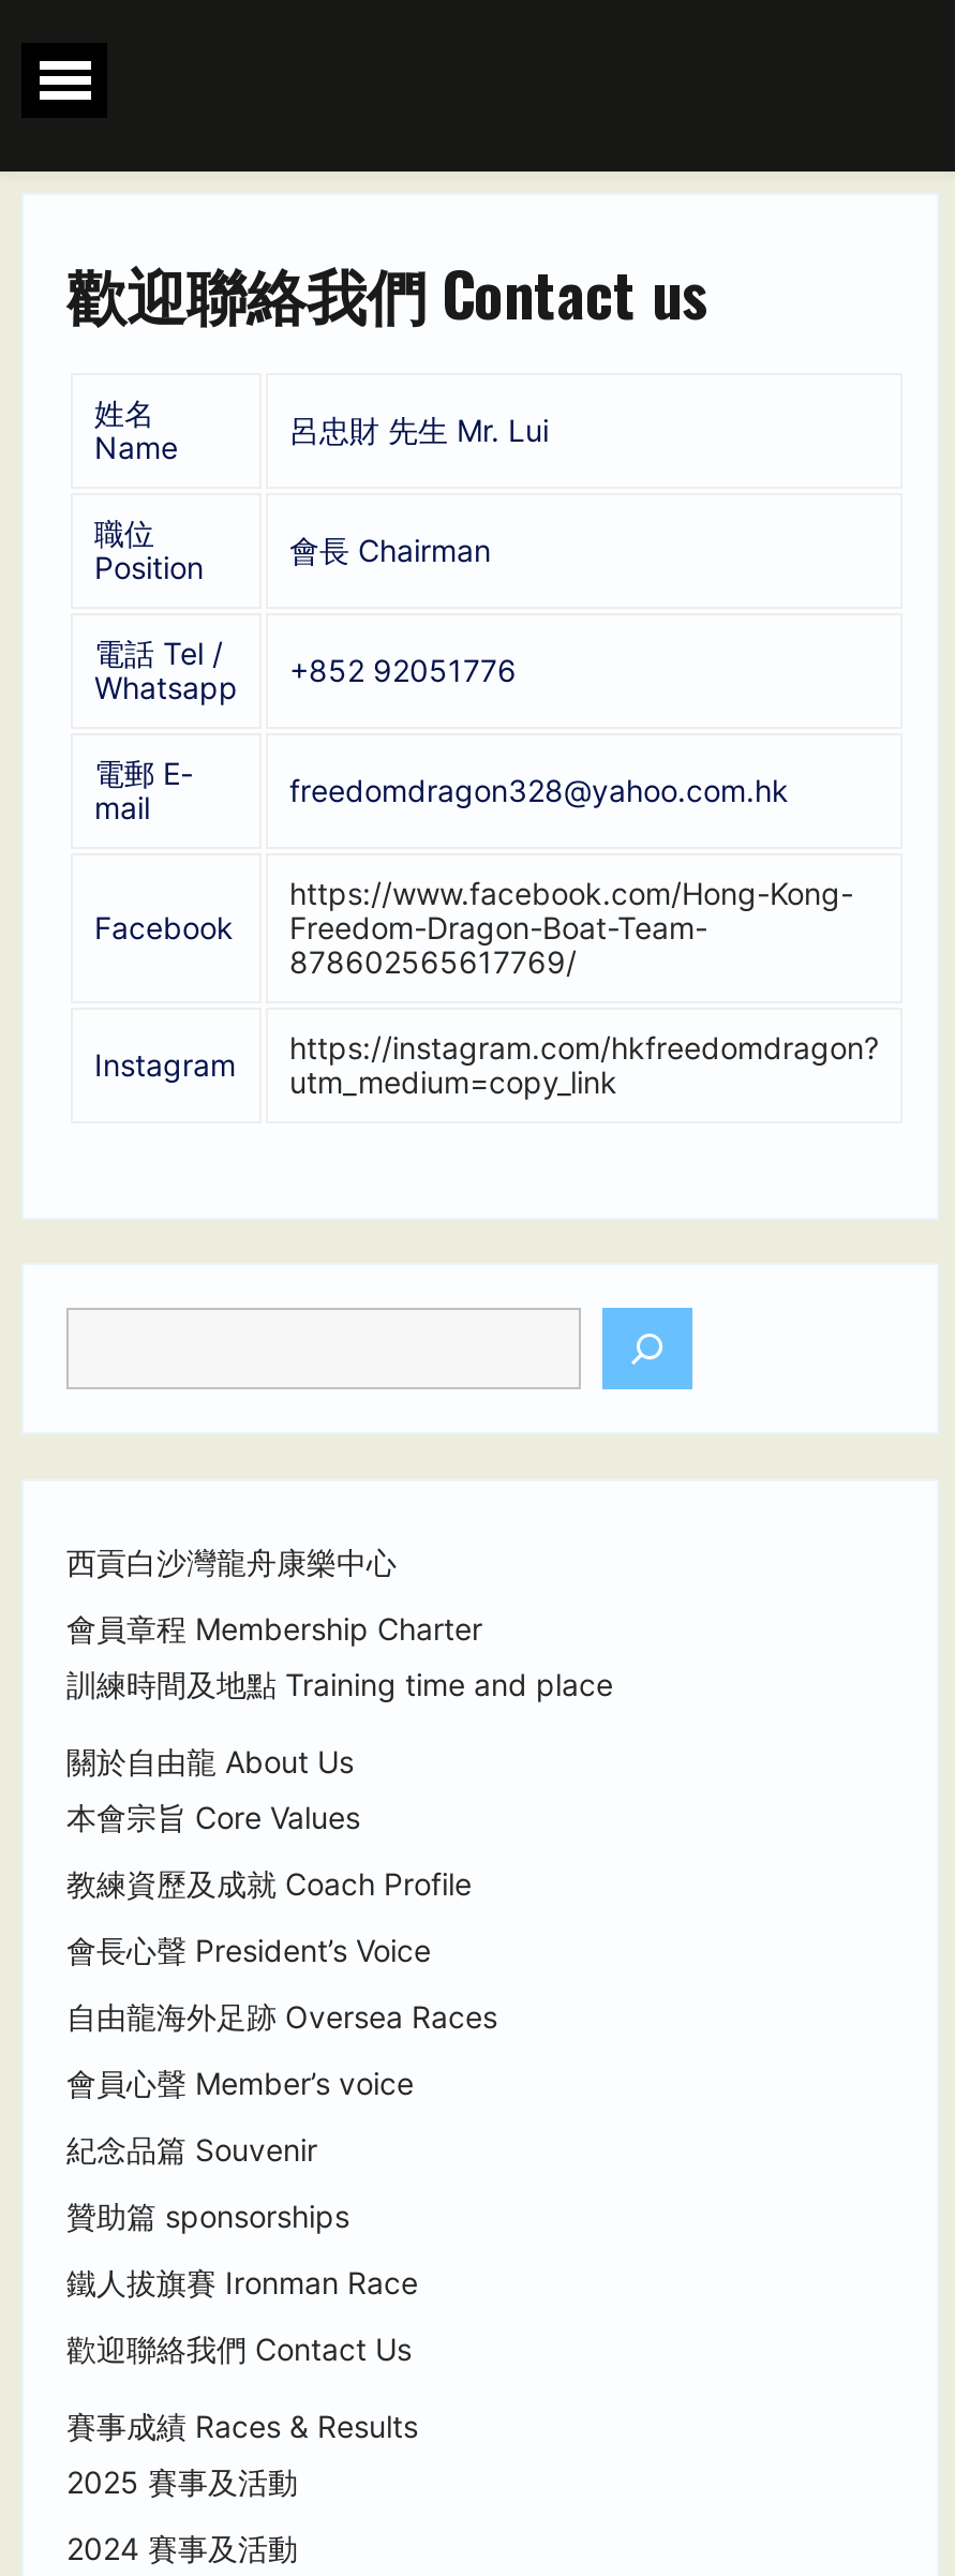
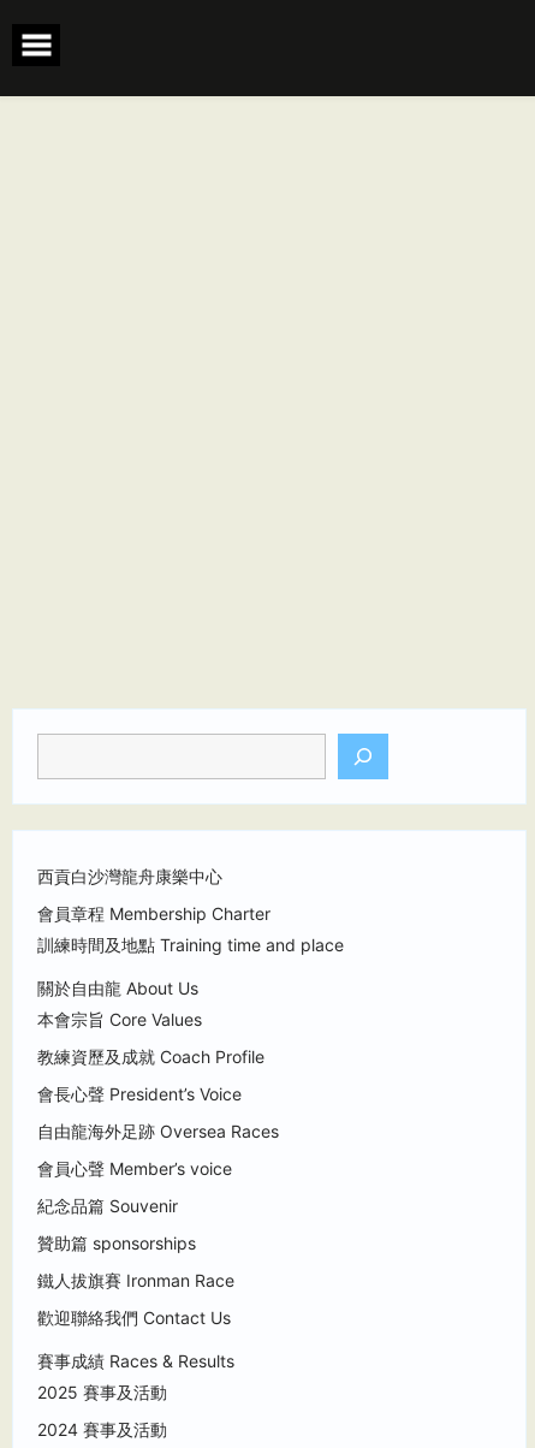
- [image]
- 歡迎聯絡我們 Contact us
- 姓名
- Name
- 呂忠財 先生 Mr. Lui
- 職位
- Position
- 會長 Chairman
- 電話 Tel /
- Whatsapp
- +852 92051776
- 電郵 E-
- mail
- freedomdragon328@yahoo.com.hk

- https://www.facebook.com/Hong-Kong-
- Freedom-Dragon-Boat-Team-
- 878602565617769/
- Instagram
- https://instagram.com/hkfreedomdragon?
- utm_medium=copy_link

- Facebook
